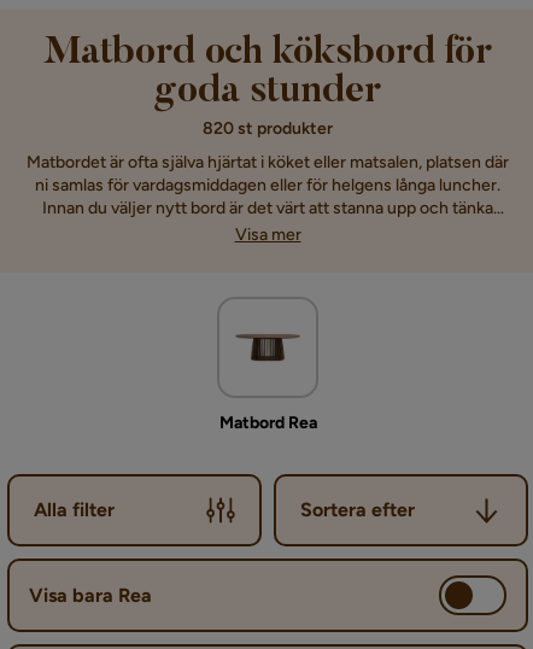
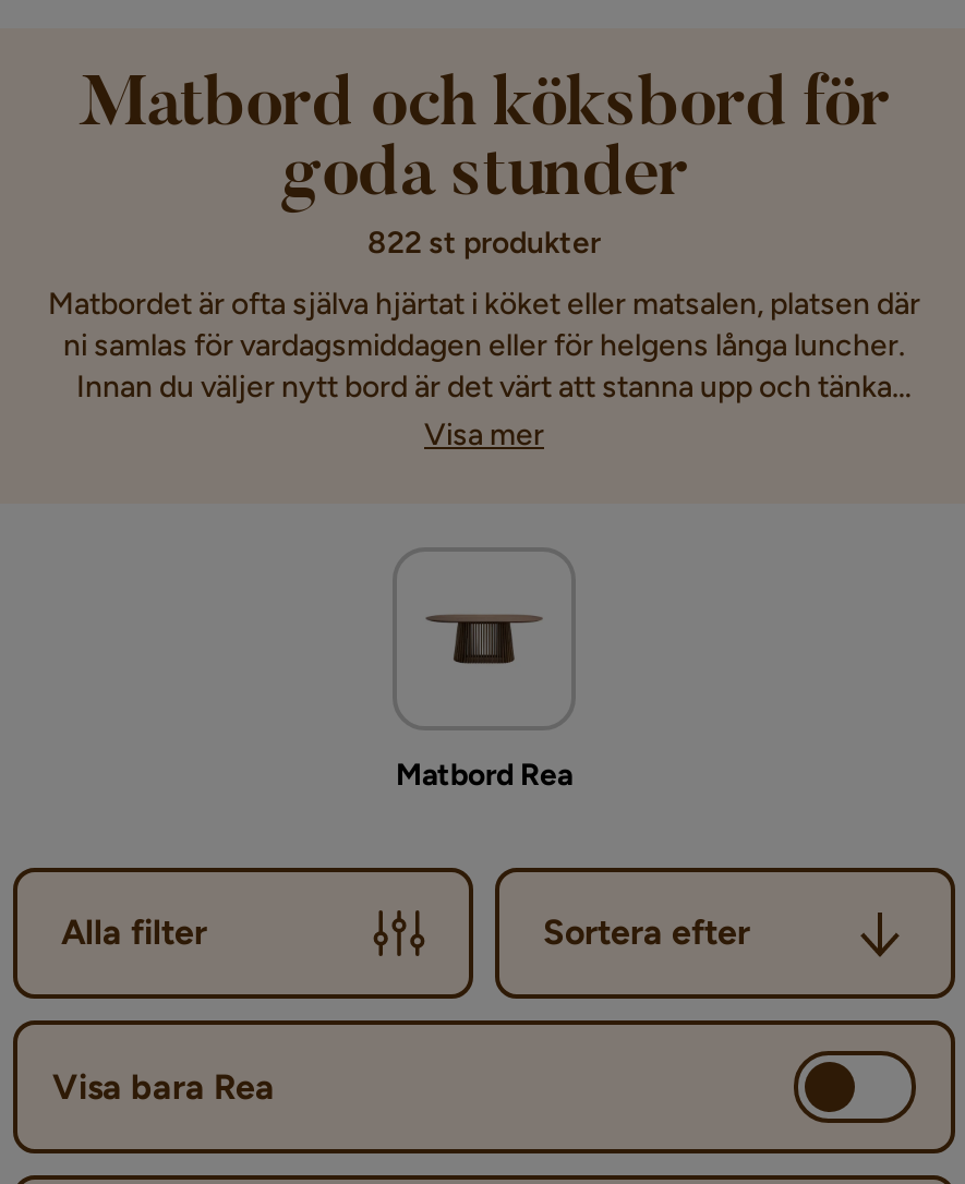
- 820 st produkter
+ 822 st produkter
